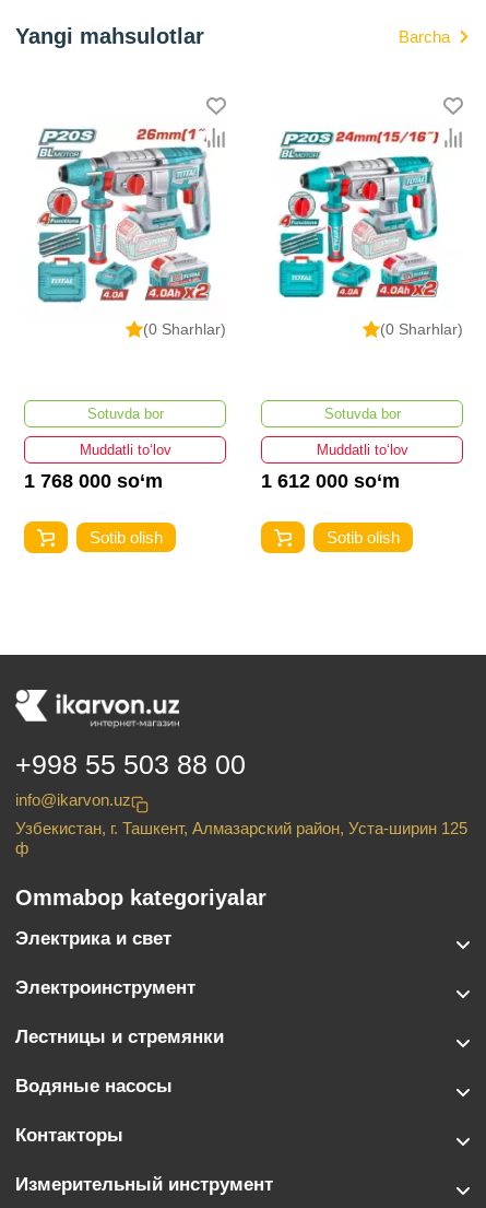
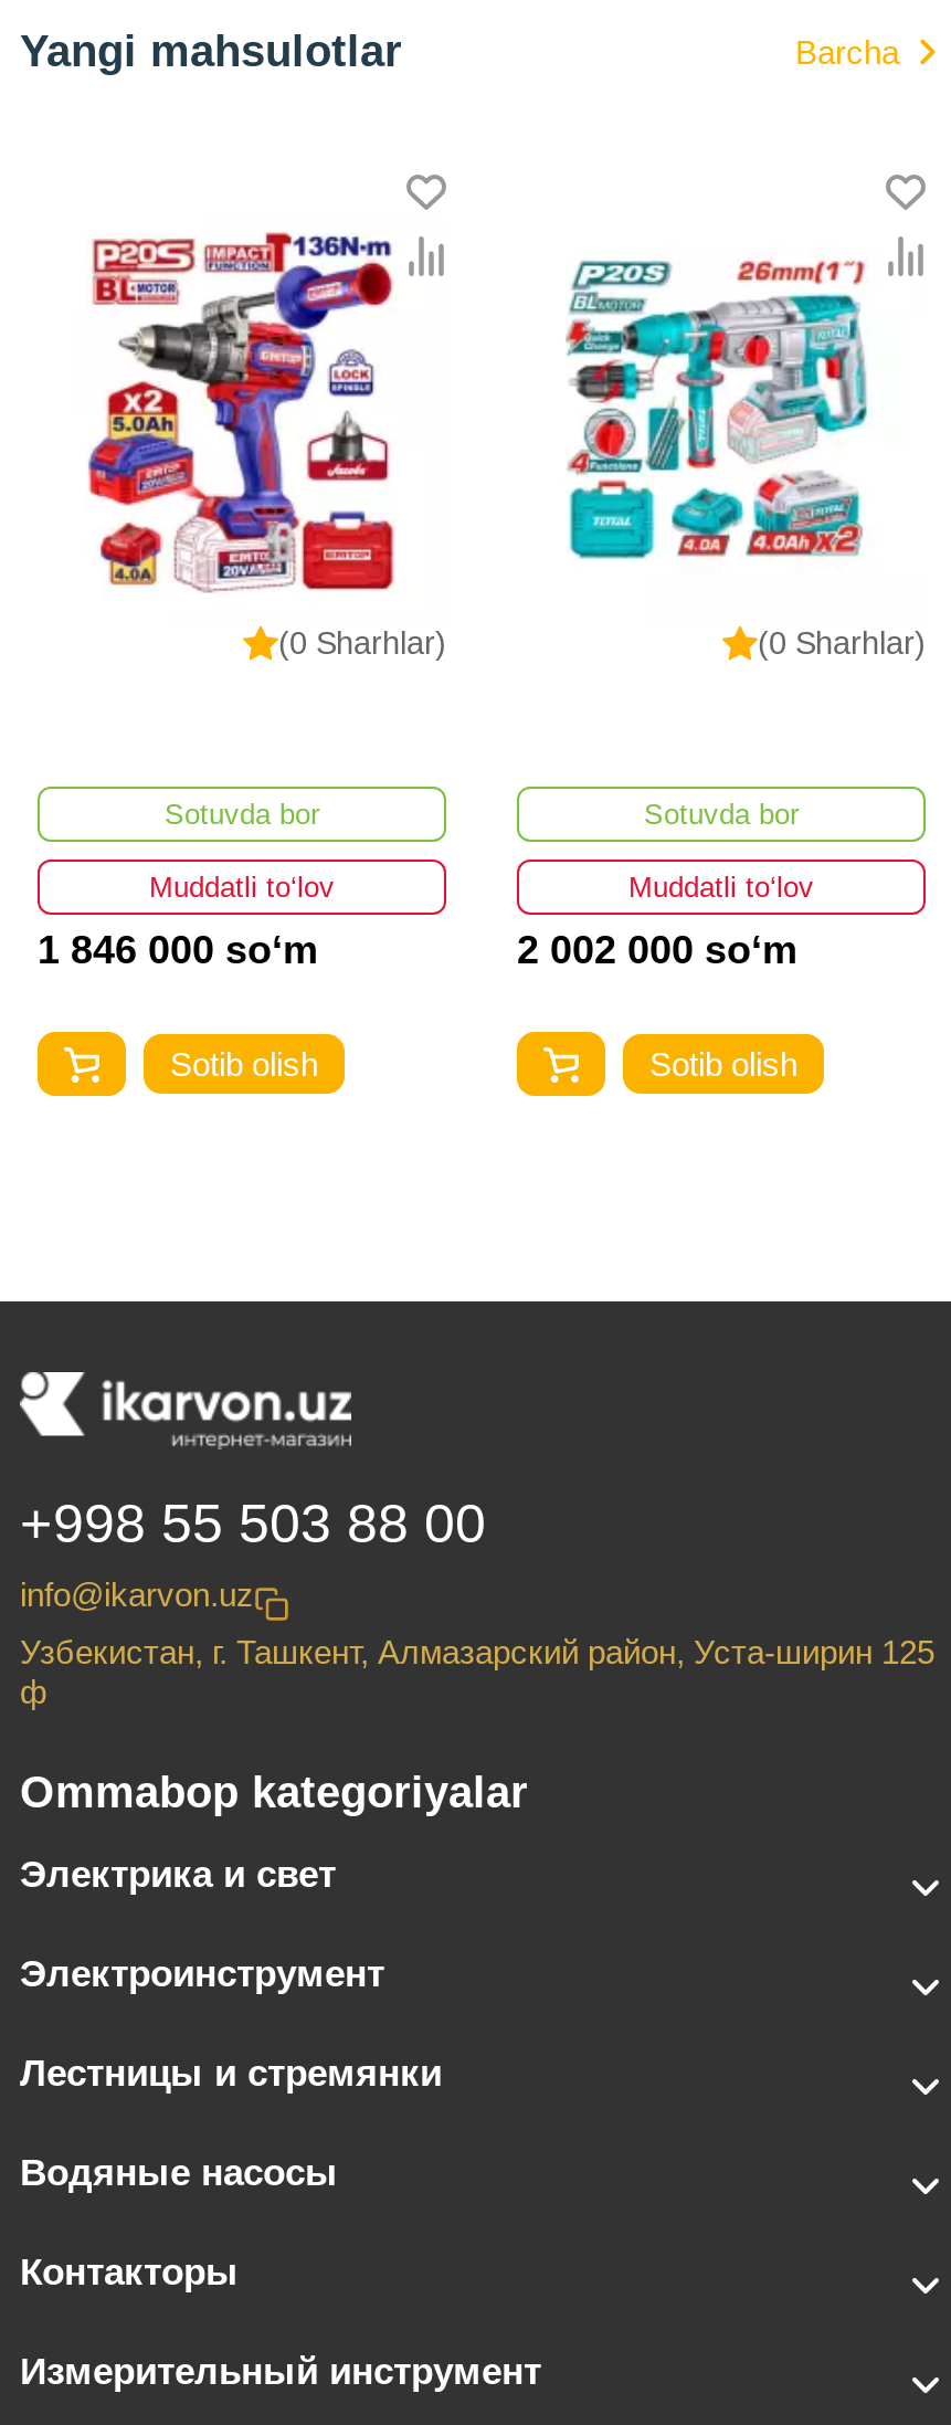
- [image]
+ [image]

- [image]
+ [image]

- 1 768 000 so‘m
+ 1 846 000 so‘m

- 1 612 000 so‘m
+ 2 002 000 so‘m
